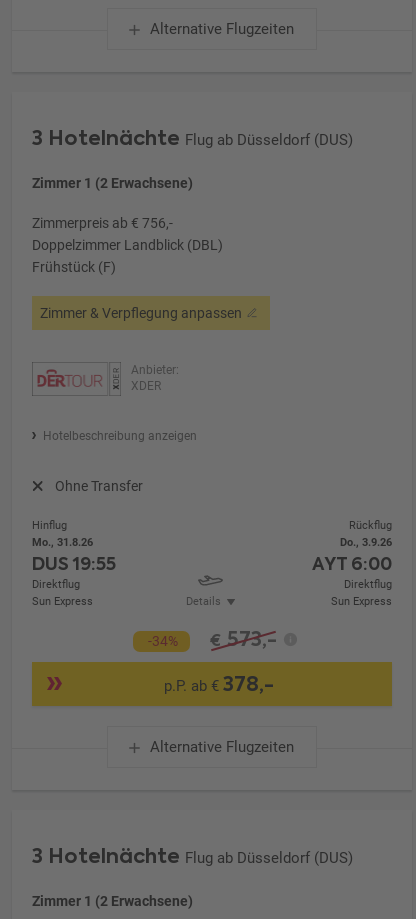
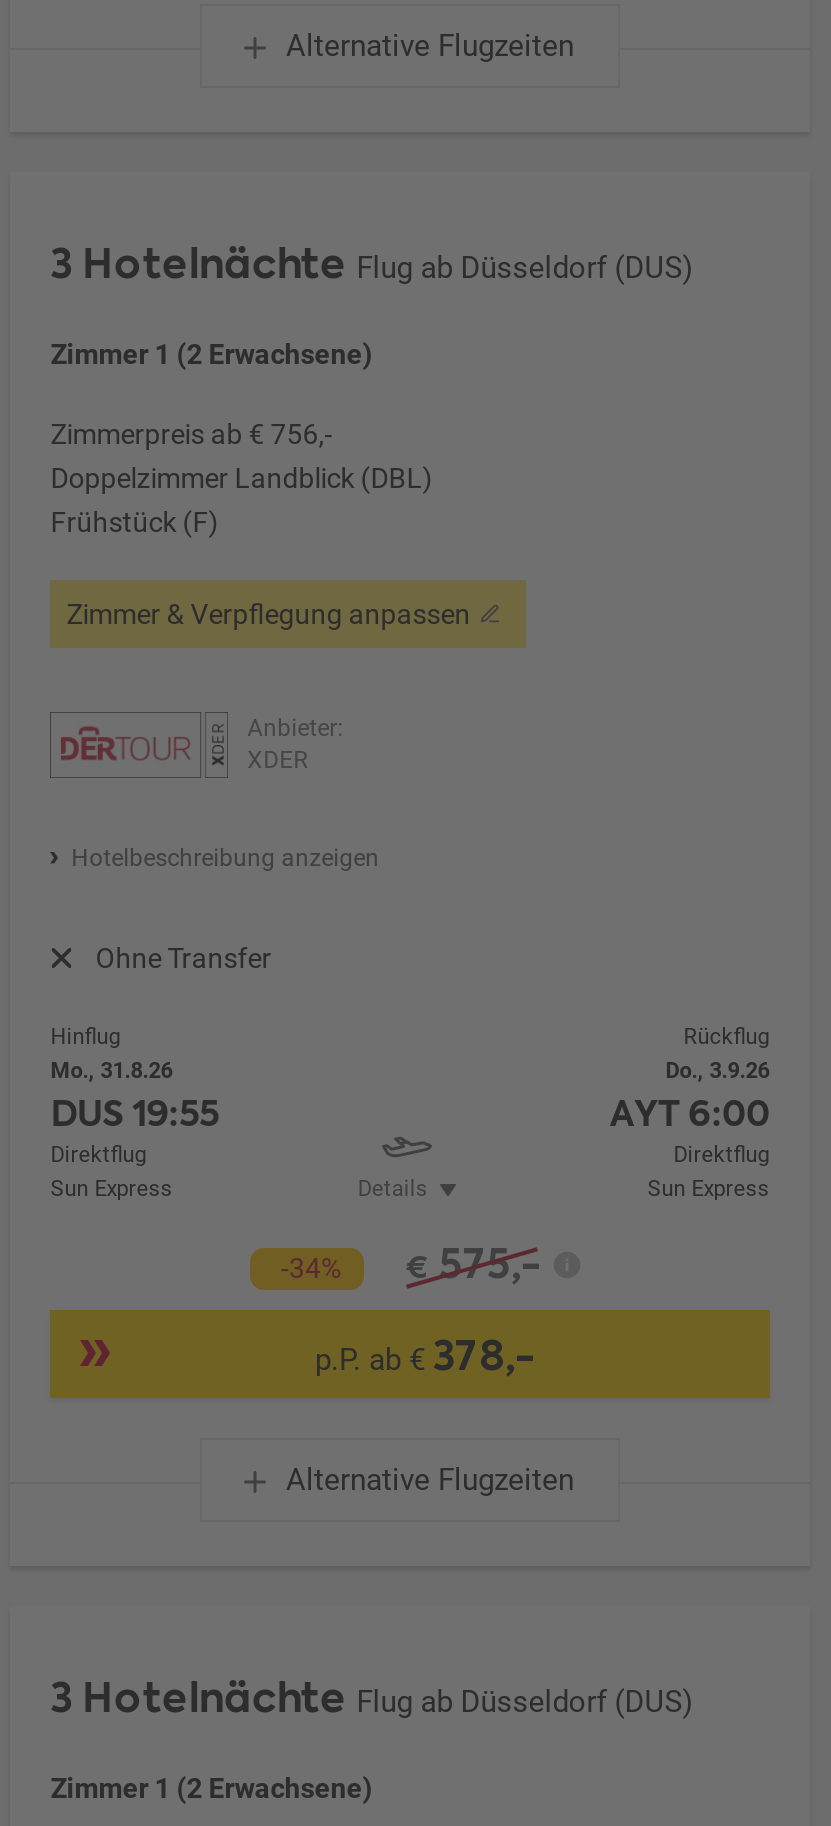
- € 573,-
+ € 575,-
